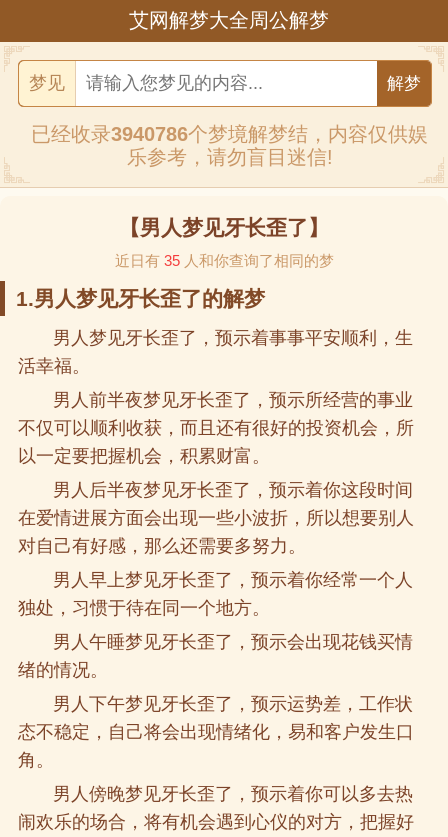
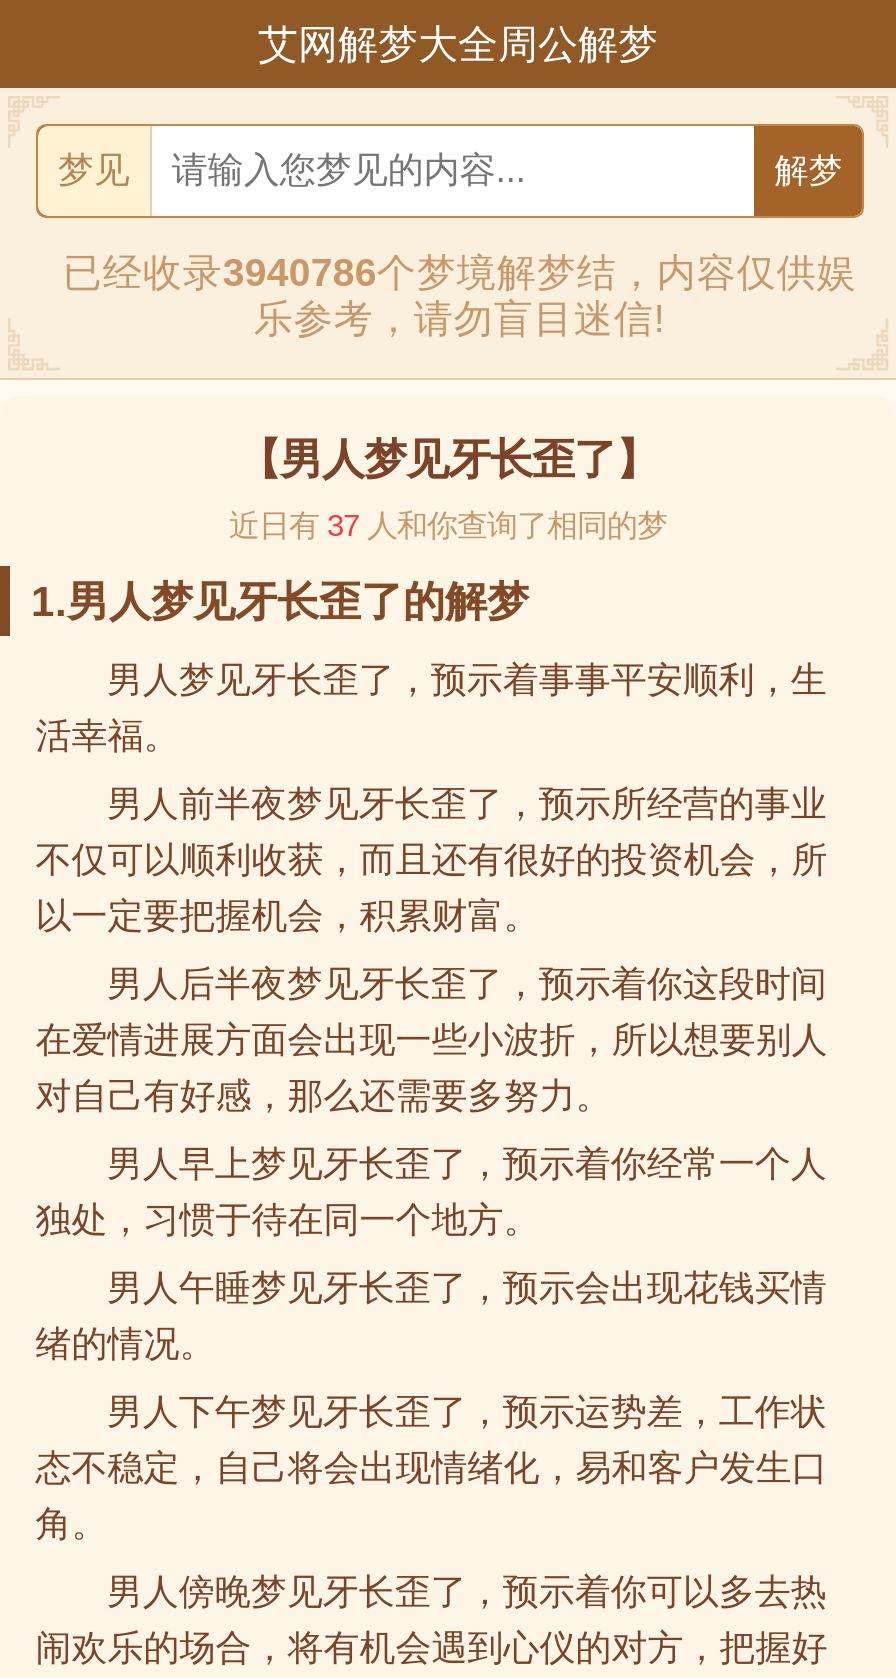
- 近日有35人和你查询了相同的梦
+ 近日有37人和你查询了相同的梦
